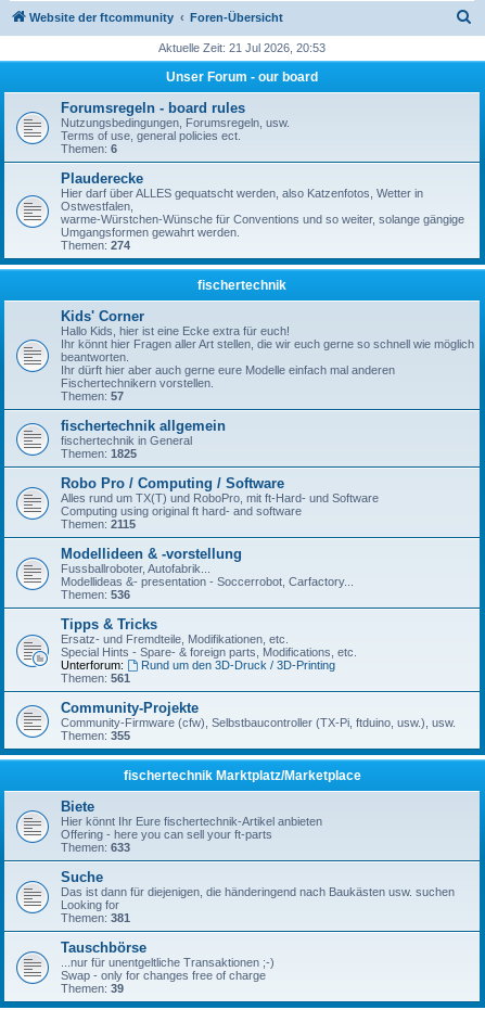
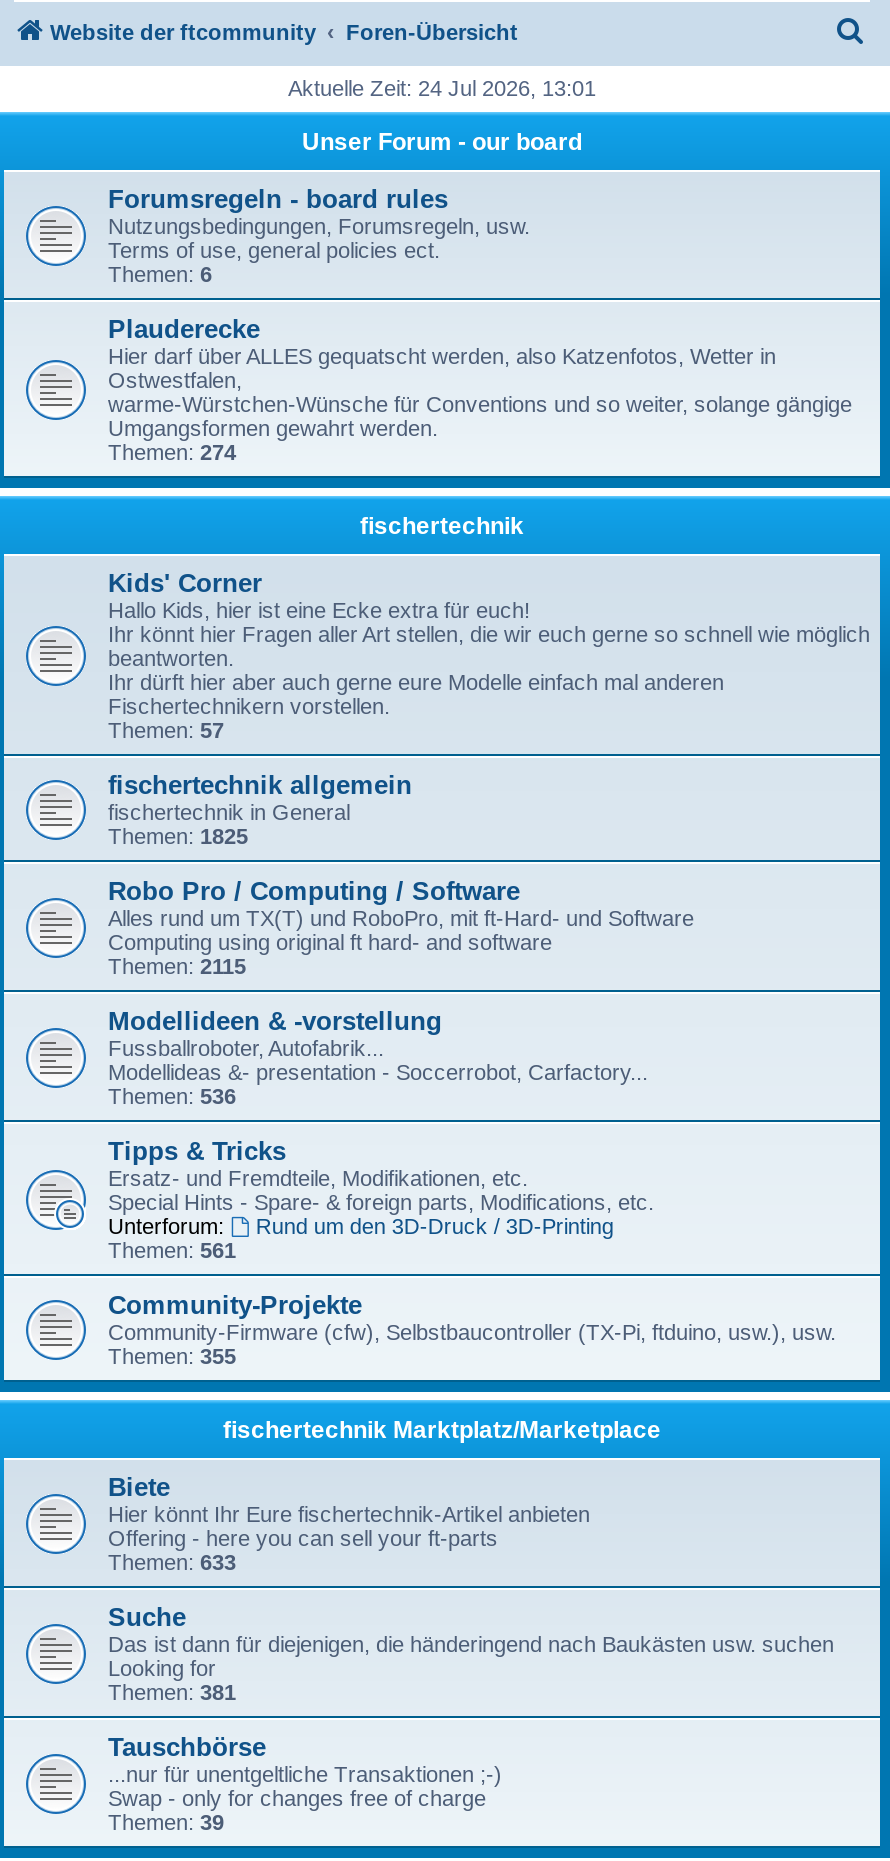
- Aktuelle Zeit: 21 Jul 2026, 20:53
+ Aktuelle Zeit: 24 Jul 2026, 13:01
